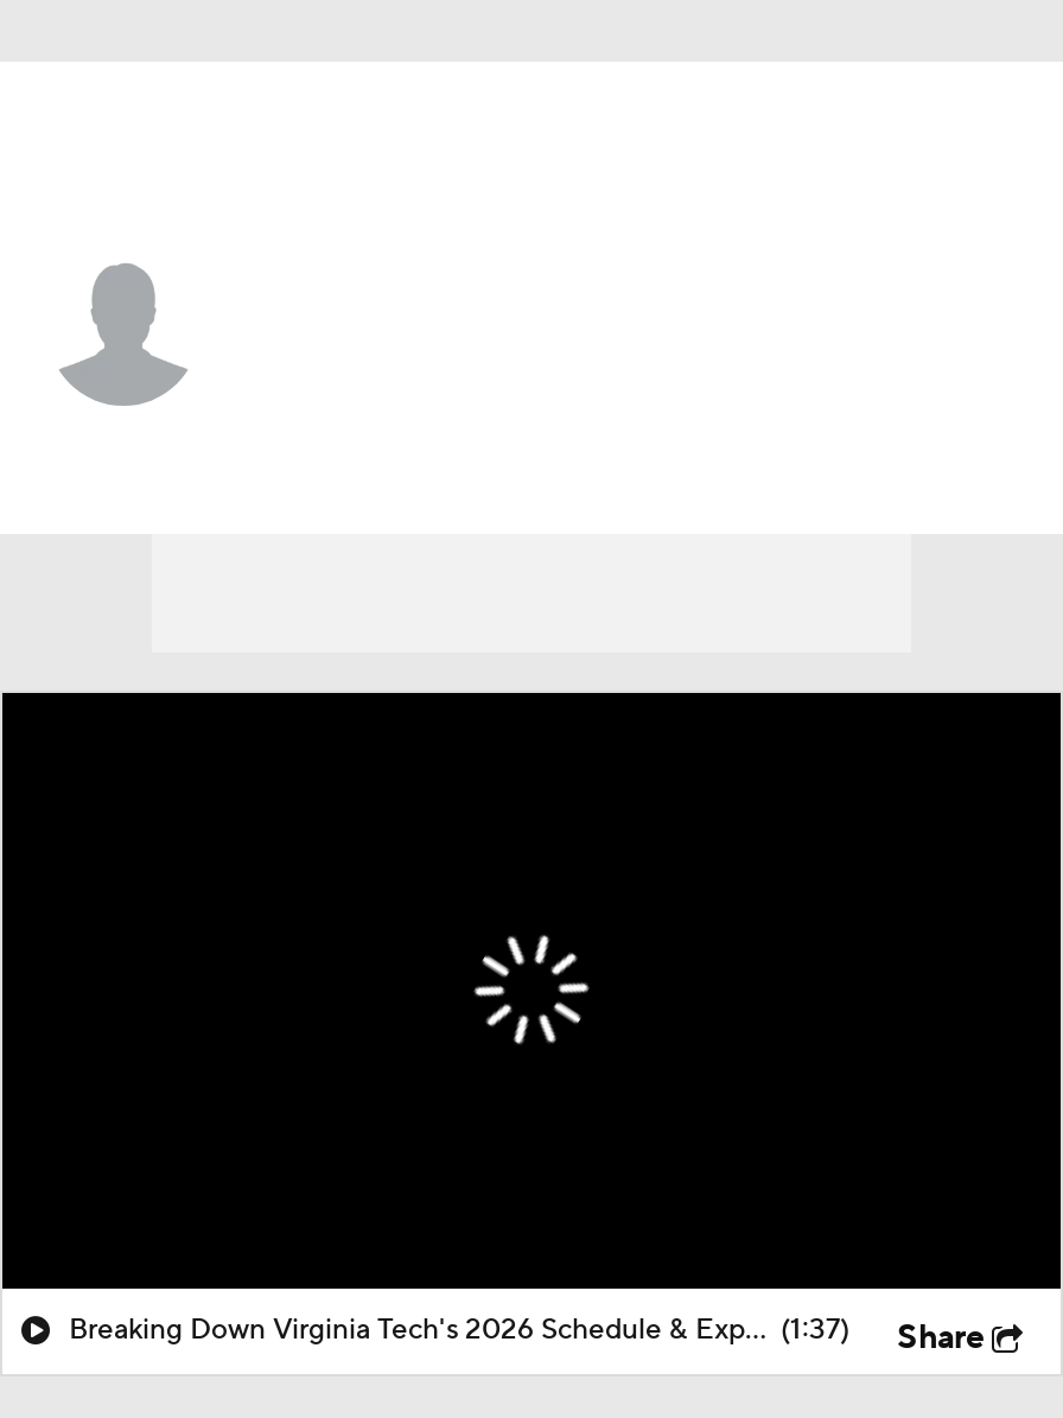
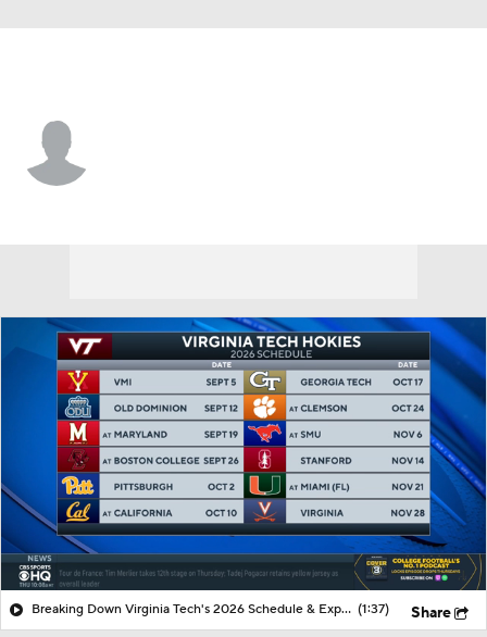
+ [image]
